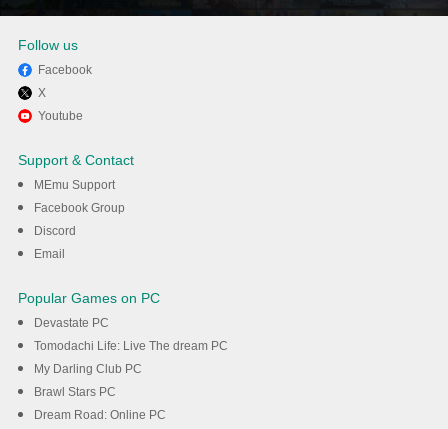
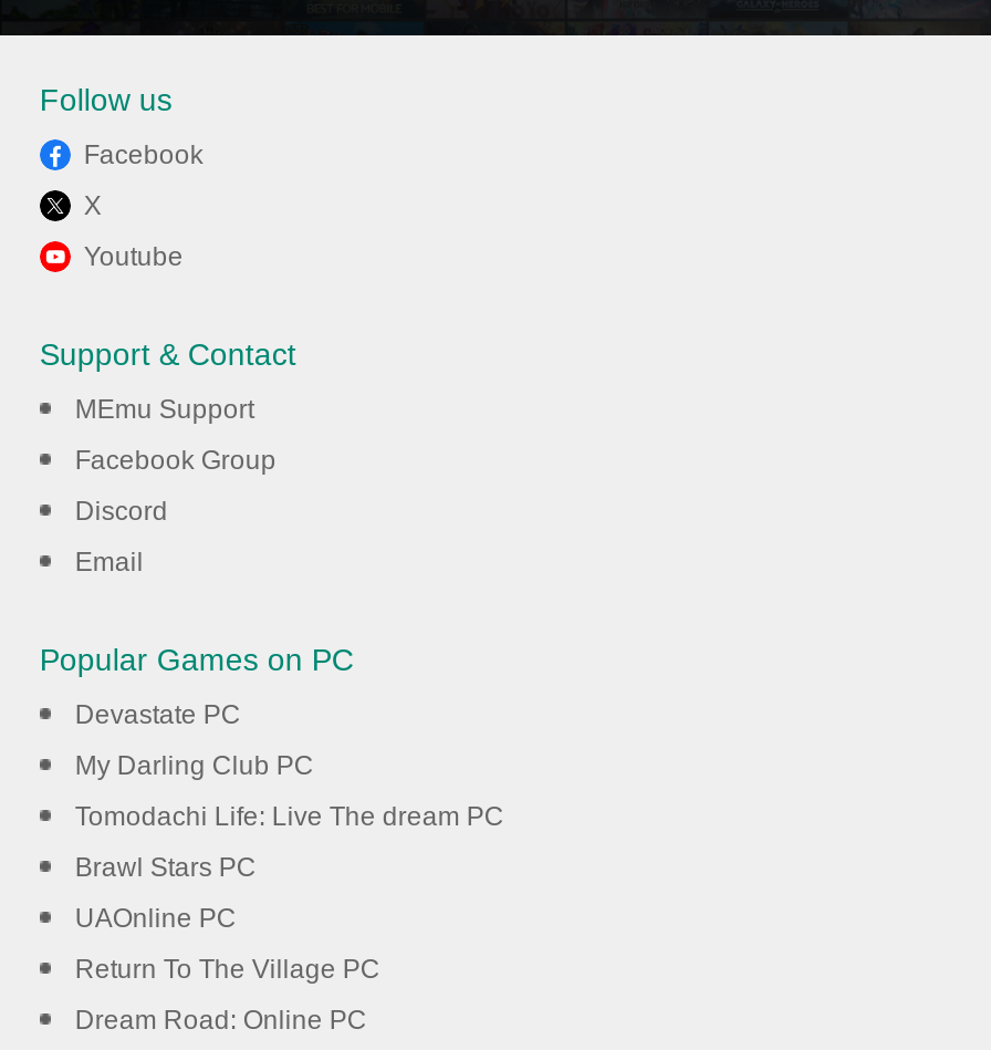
moved up: My Darling Club PC

+ UAOnline PC
+ Return To The Village PC
